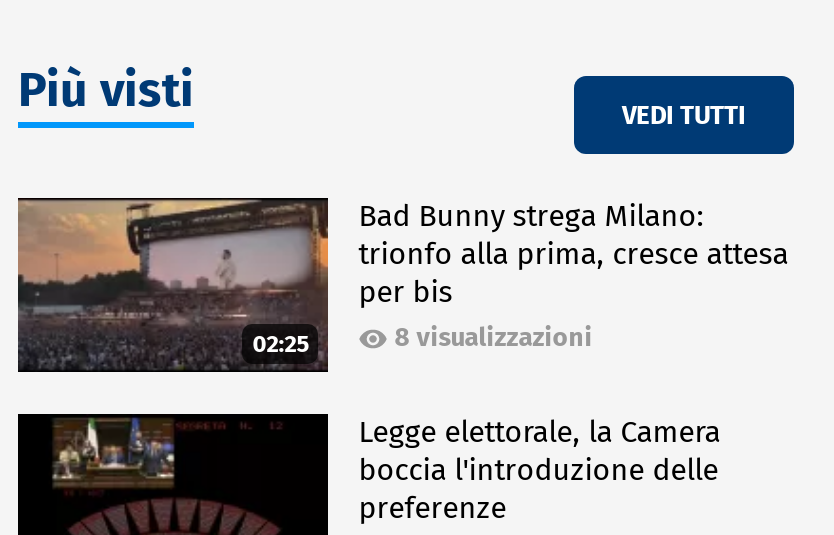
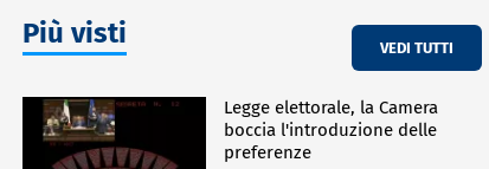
- [image]
- 02:25

- Bad Bunny strega Milano:
- trionfo alla prima, cresce attesa
- per bis
- 8 visualizzazioni
